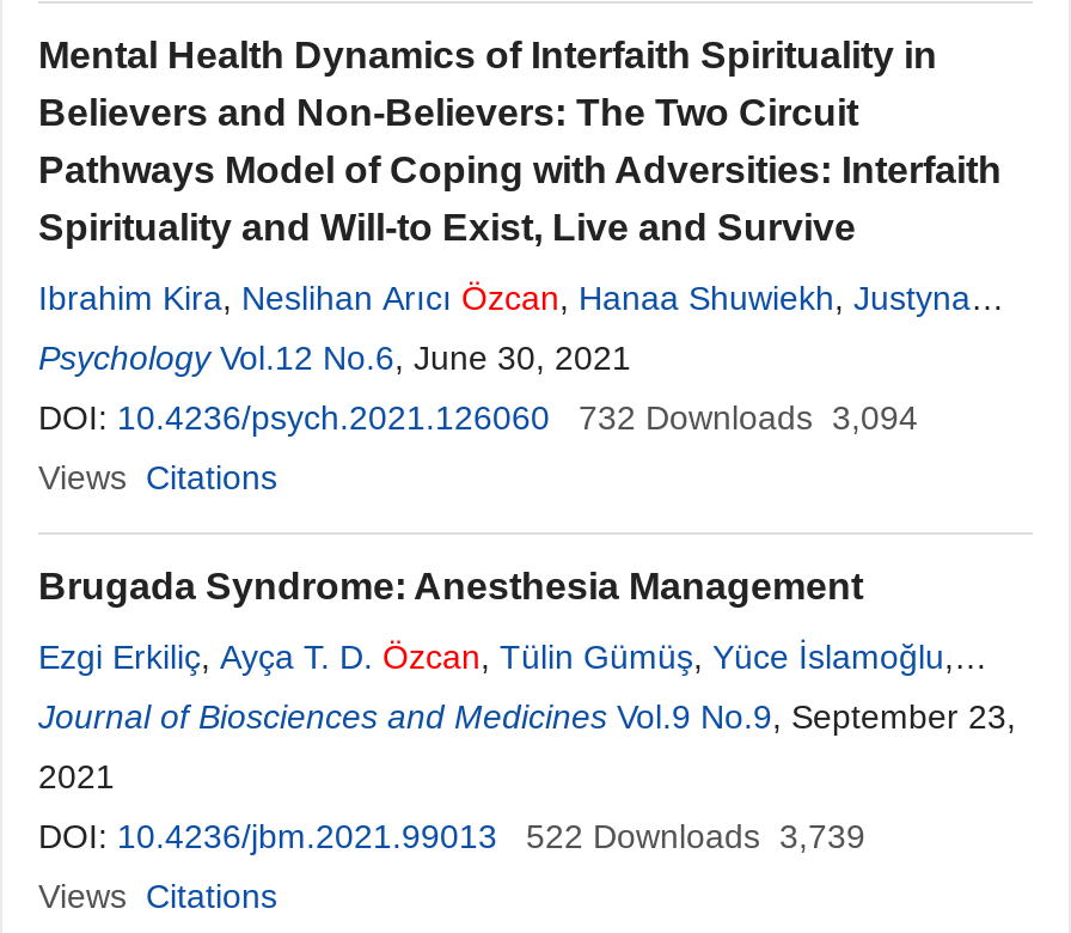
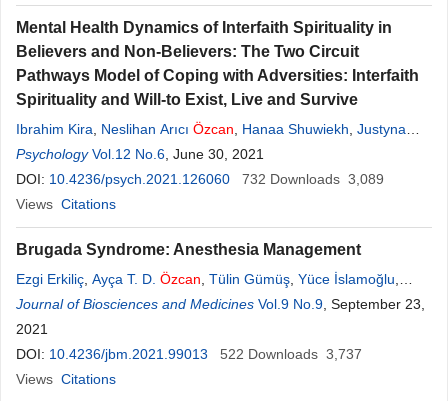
- DOI: 10.4236/psych.2021.126060 732 Downloads 3,094
+ DOI: 10.4236/psych.2021.126060 732 Downloads 3,089

- DOI: 10.4236/jbm.2021.99013 522 Downloads 3,739
+ DOI: 10.4236/jbm.2021.99013 522 Downloads 3,737
